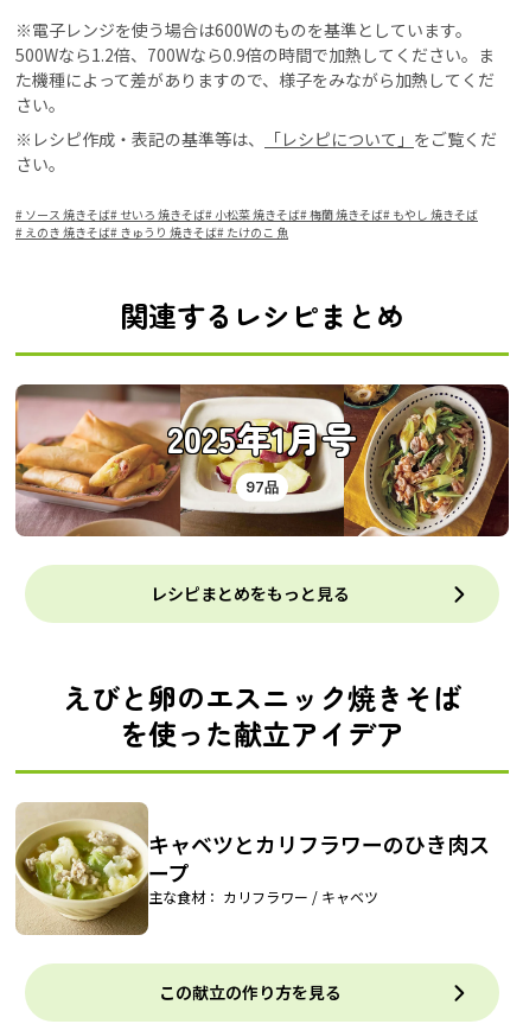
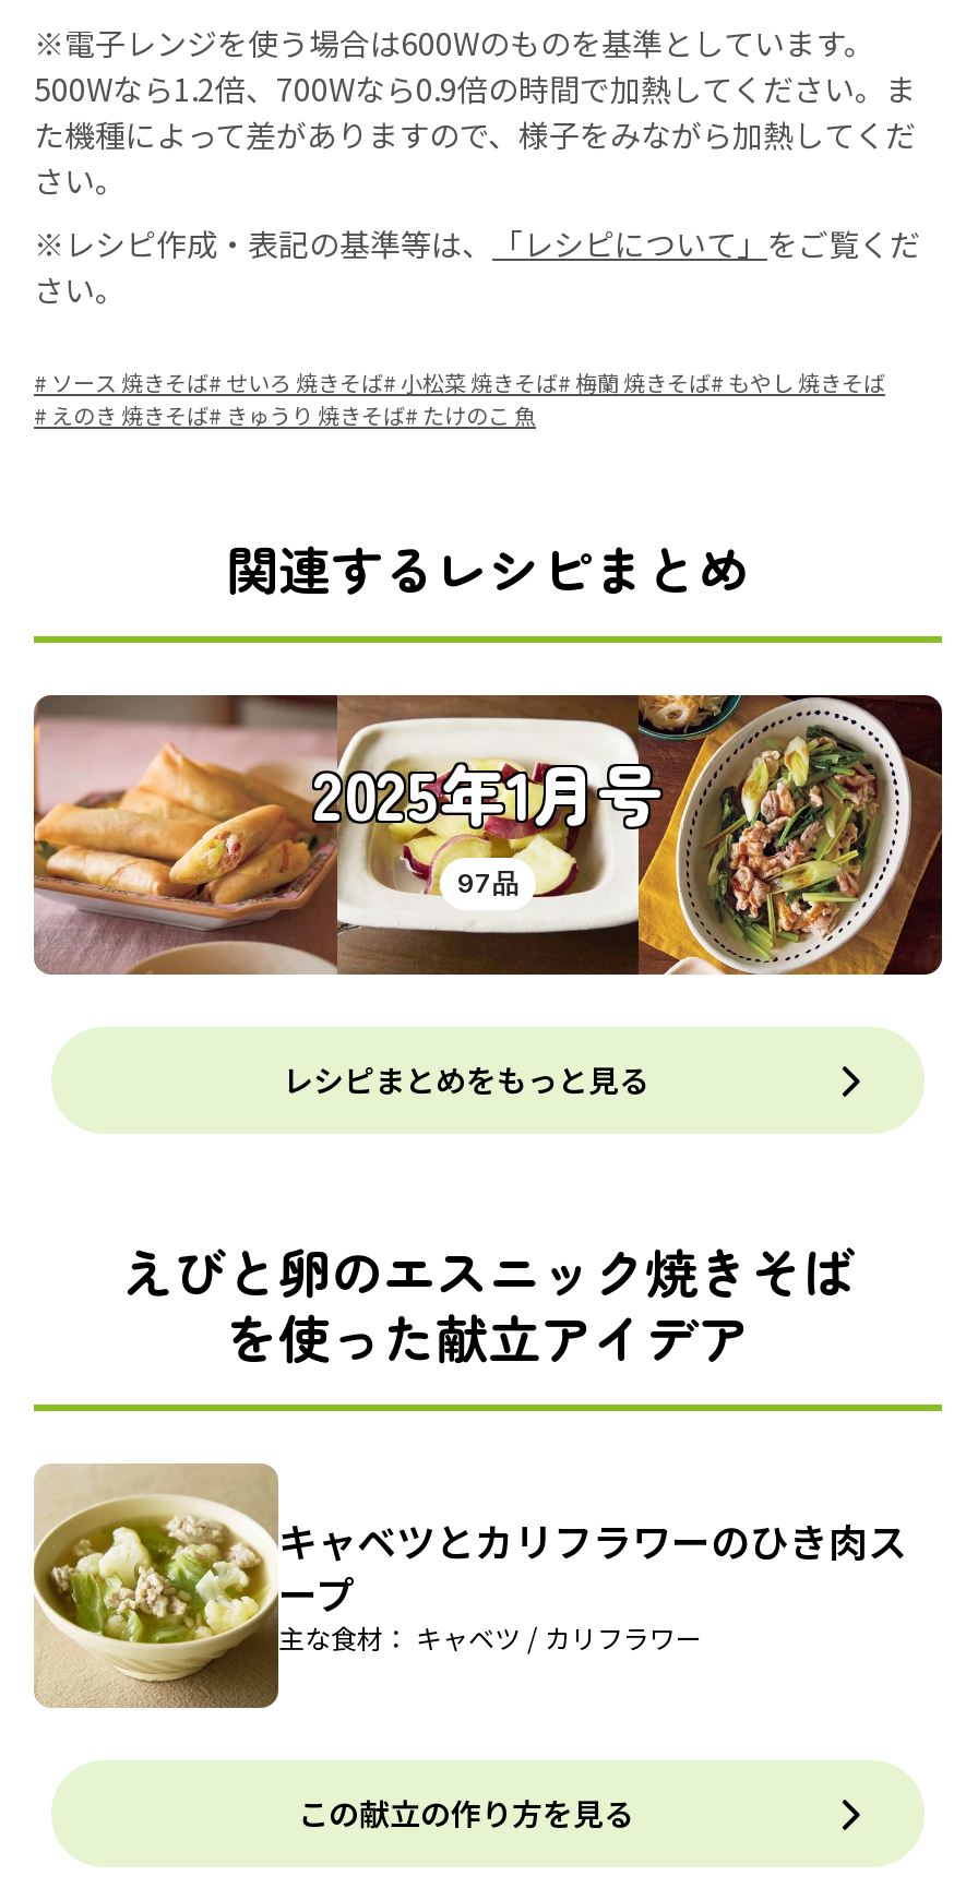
- 主な食材： カリフラワー / キャベツ
+ 主な食材： キャベツ / カリフラワー
